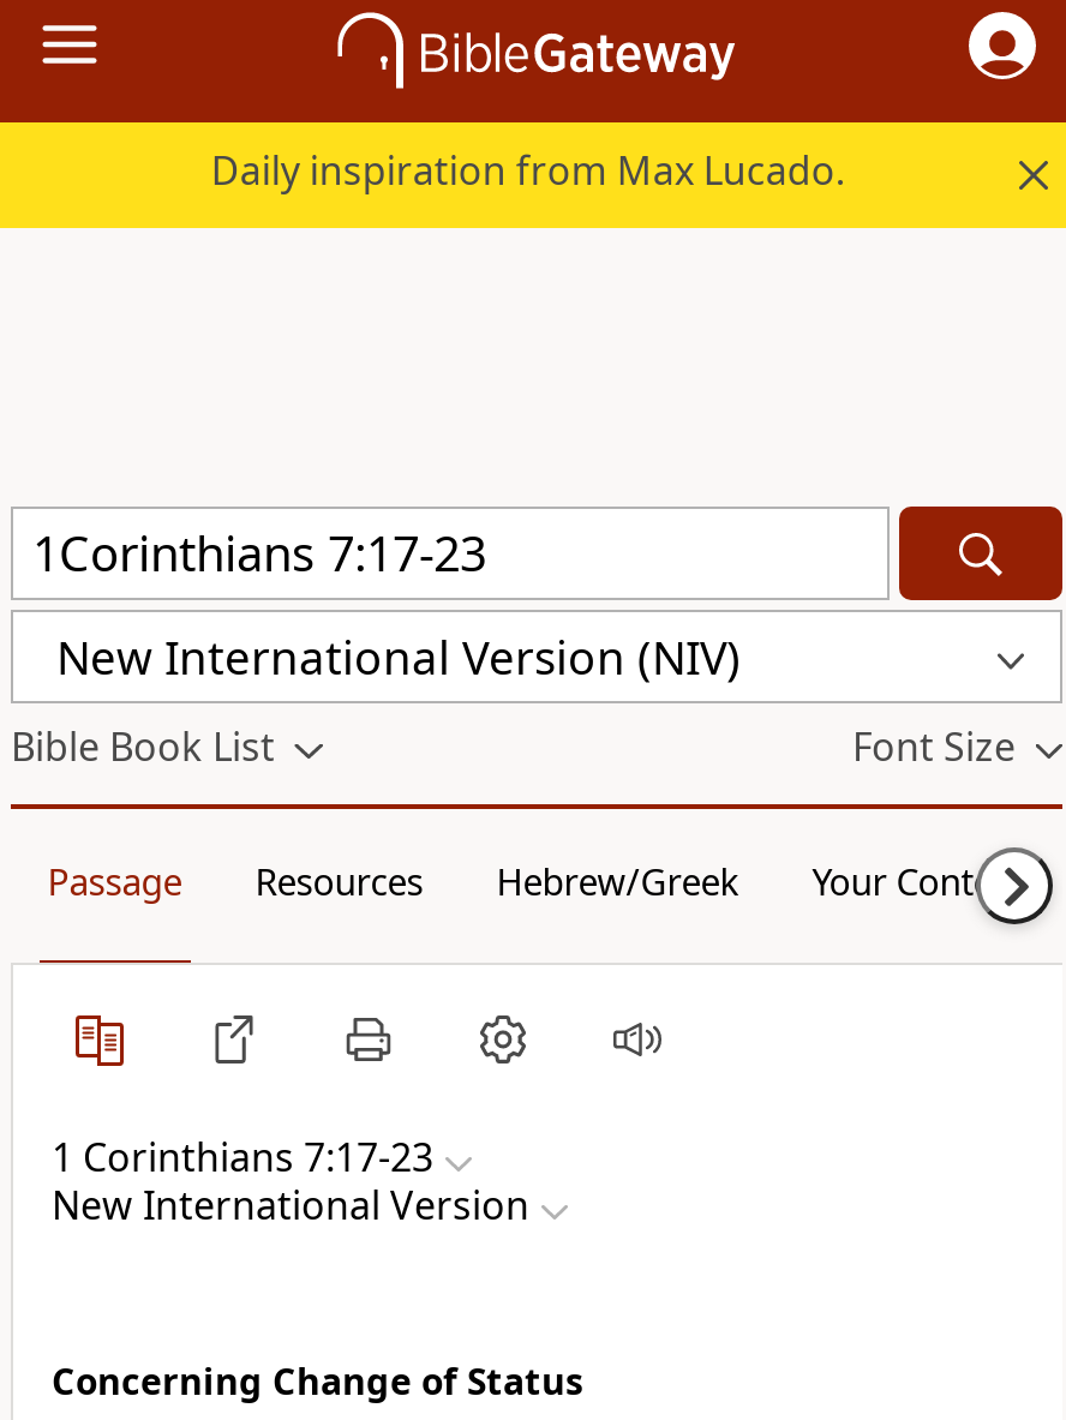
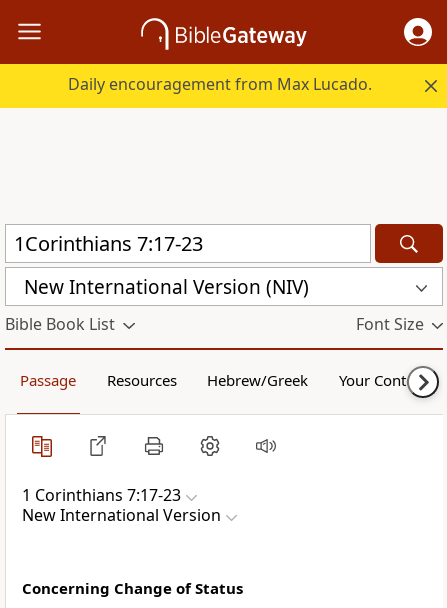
- Daily inspiration from Max Lucado.
+ Daily encouragement from Max Lucado.
